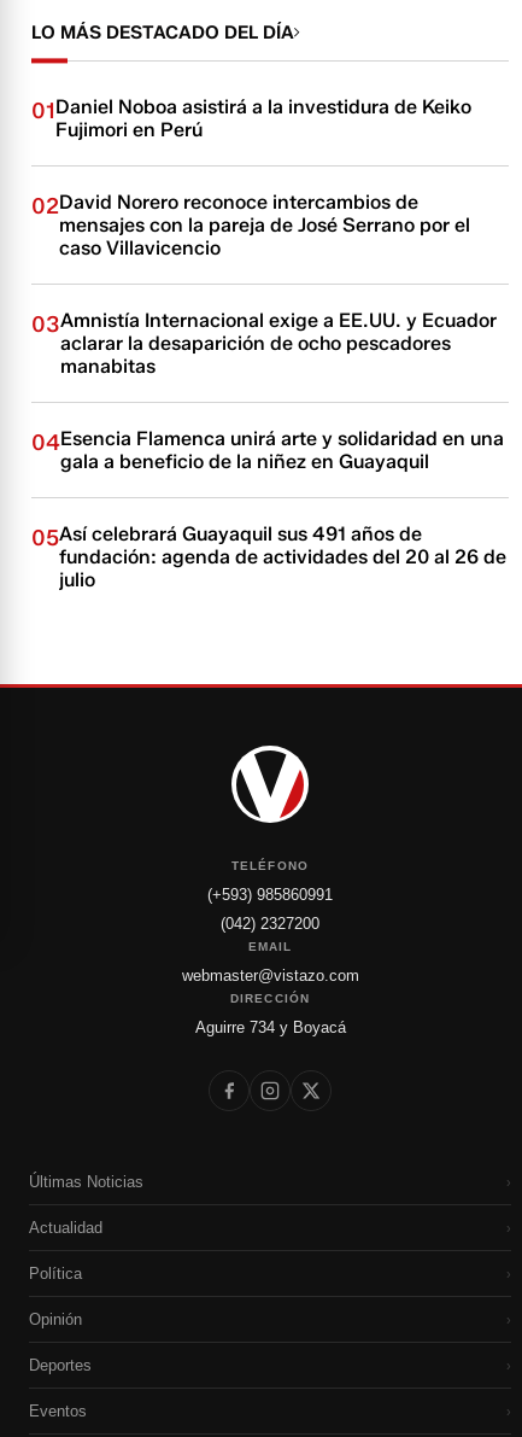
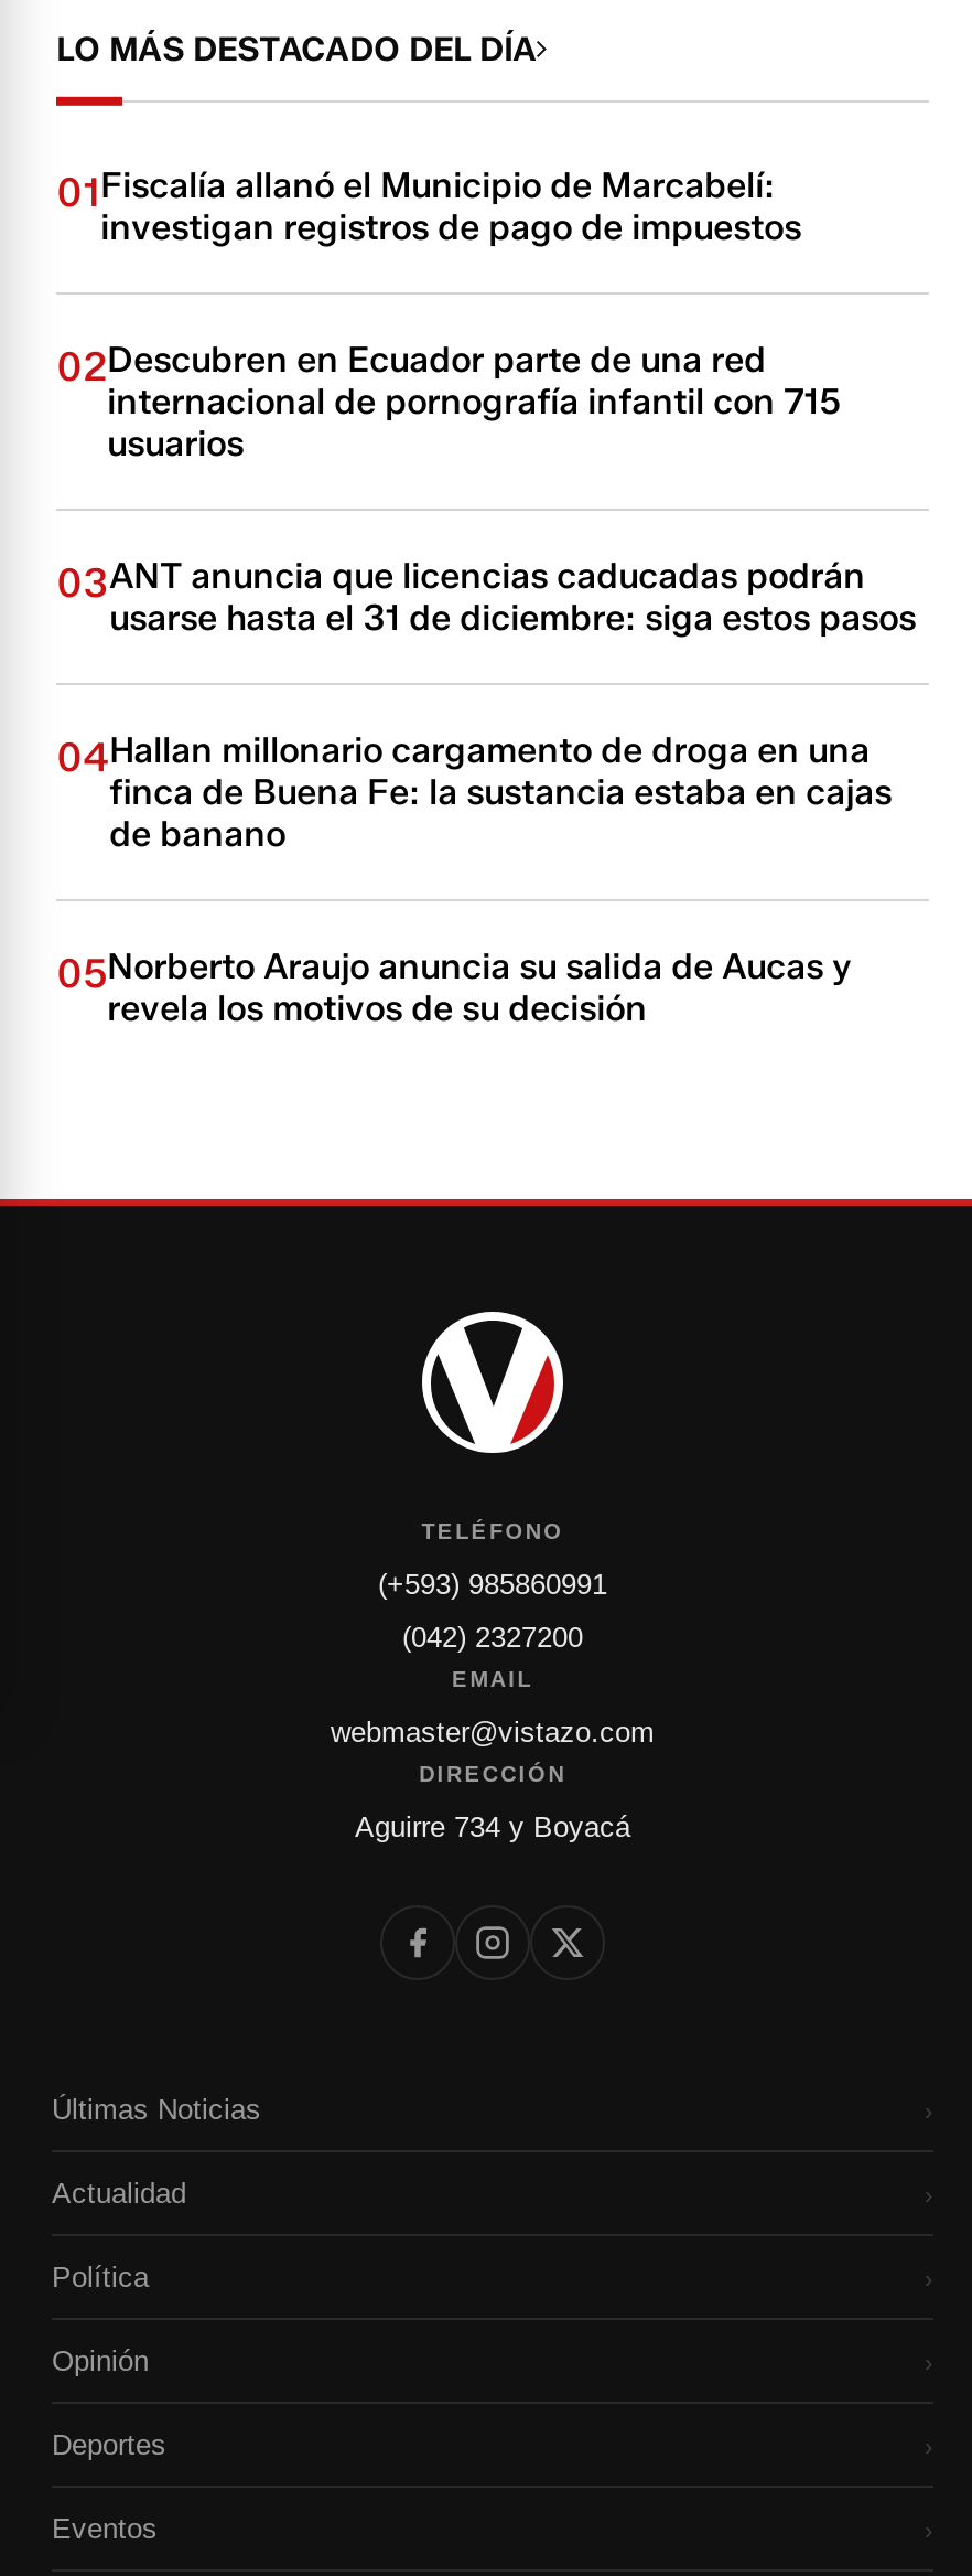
- 01Daniel Noboa asistirá a la investidura de Keiko
- Fujimori en Perú
+ 01Fiscalía allanó el Municipio de Marcabelí:
+ investigan registros de pago de impuestos

- 02David Norero reconoce intercambios de
- mensajes con la pareja de José Serrano por el
- caso Villavicencio
+ 02Descubren en Ecuador parte de una red
+ internacional de pornografía infantil con 715
+ usuarios

- 03Amnistía Internacional exige a EE.UU. y Ecuador
- aclarar la desaparición de ocho pescadores
- manabitas
+ 03ANT anuncia que licencias caducadas podrán
+ usarse hasta el 31 de diciembre: siga estos pasos

- 04Esencia Flamenca unirá arte y solidaridad en una
- gala a beneficio de la niñez en Guayaquil
+ 04Hallan millonario cargamento de droga en una
+ finca de Buena Fe: la sustancia estaba en cajas
+ de banano

- 05Así celebrará Guayaquil sus 491 años de
- fundación: agenda de actividades del 20 al 26 de
- julio
+ 05Norberto Araujo anuncia su salida de Aucas y
+ revela los motivos de su decisión
